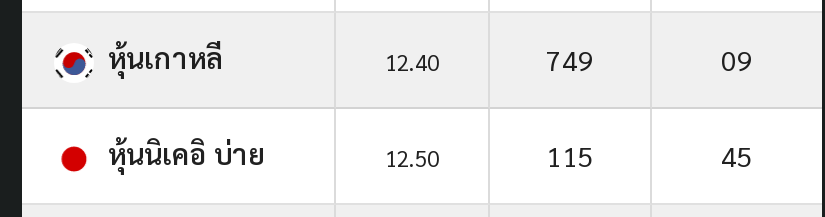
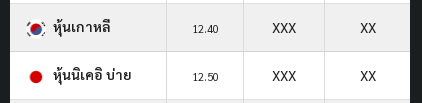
- 749
- 09
+ XXX
+ XX

- 115
- 45
+ XXX
+ XX
